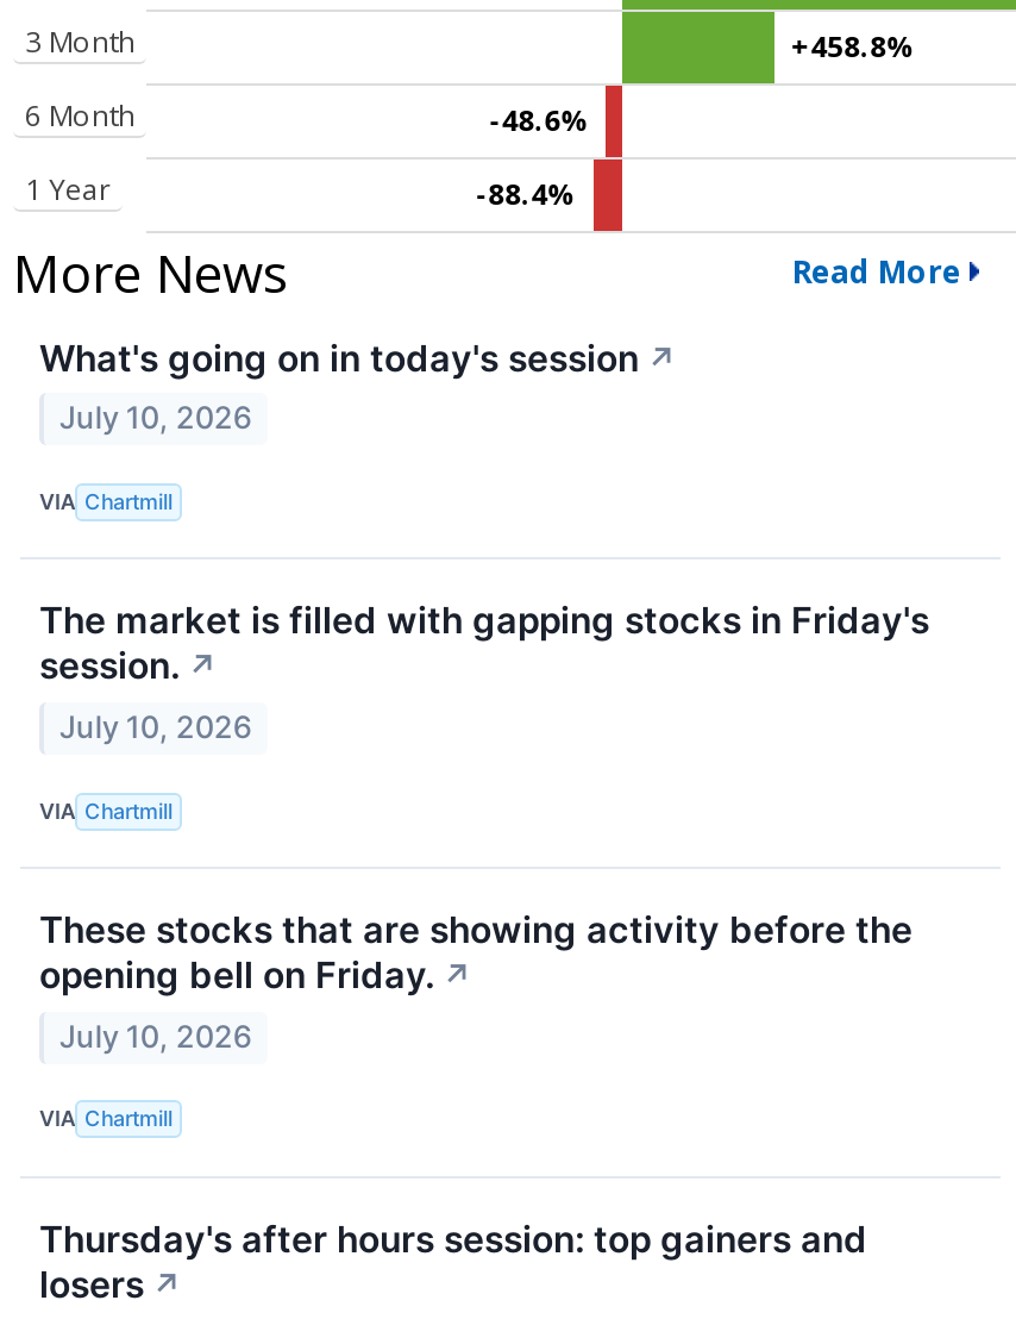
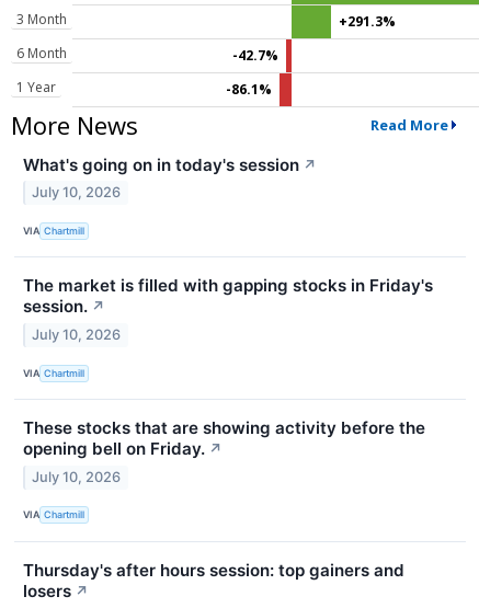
- +458.8%
+ +291.3%

- -48.6%
+ -42.7%

- -88.4%
+ -86.1%
